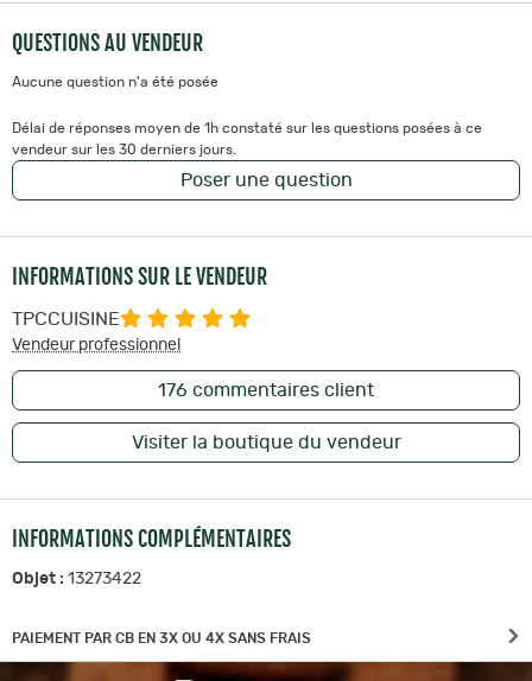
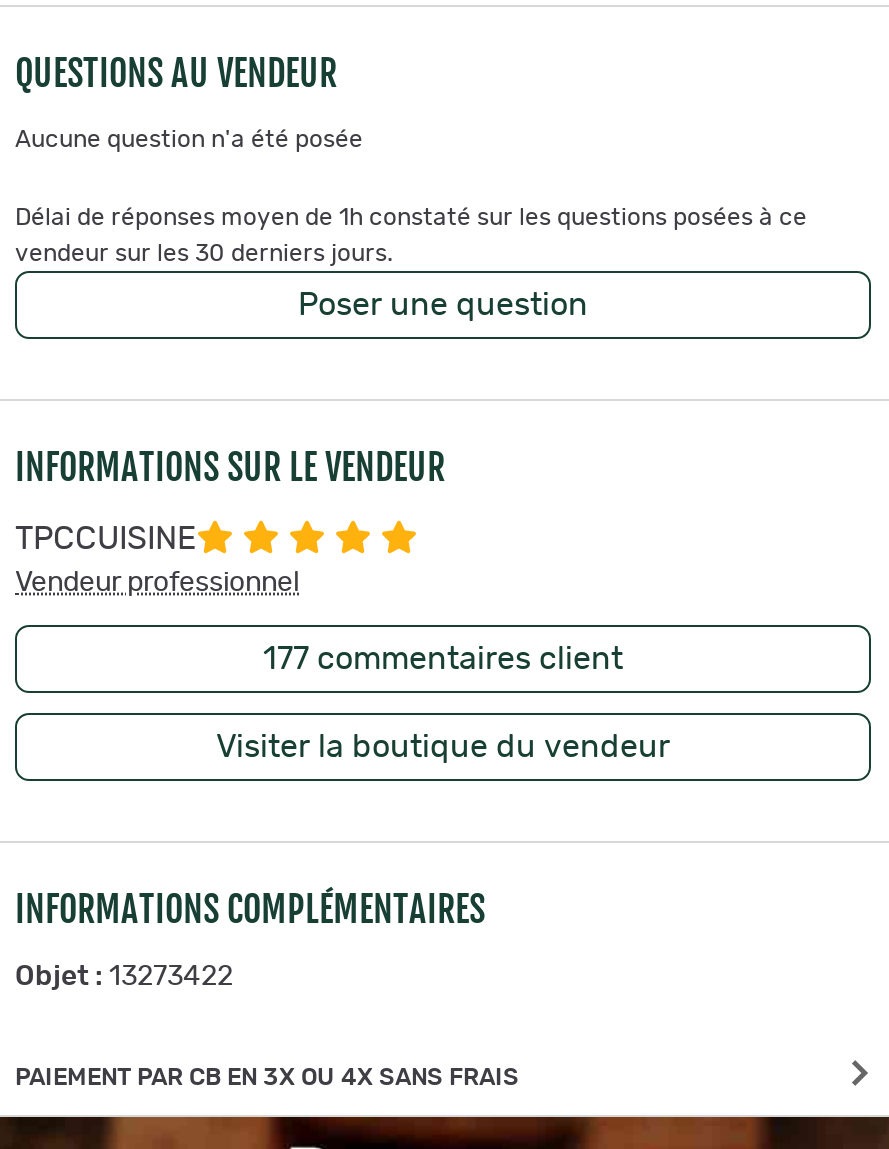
- 176 commentaires client
+ 177 commentaires client
